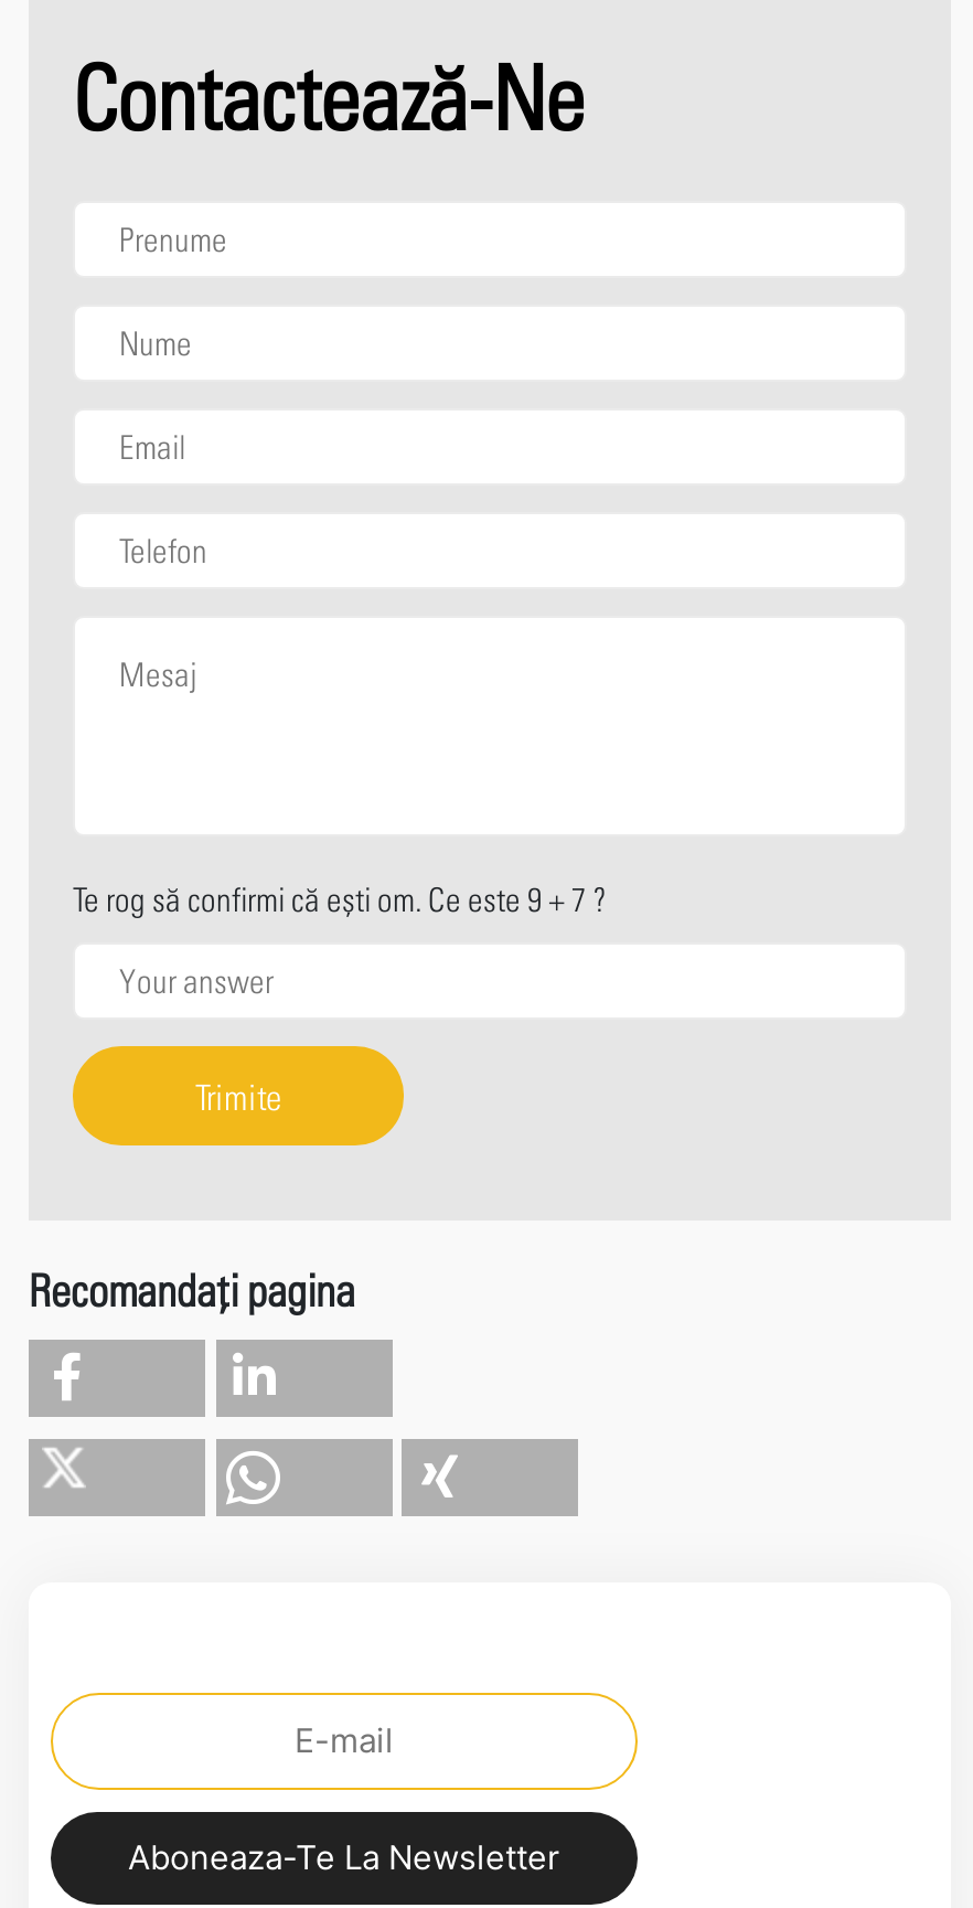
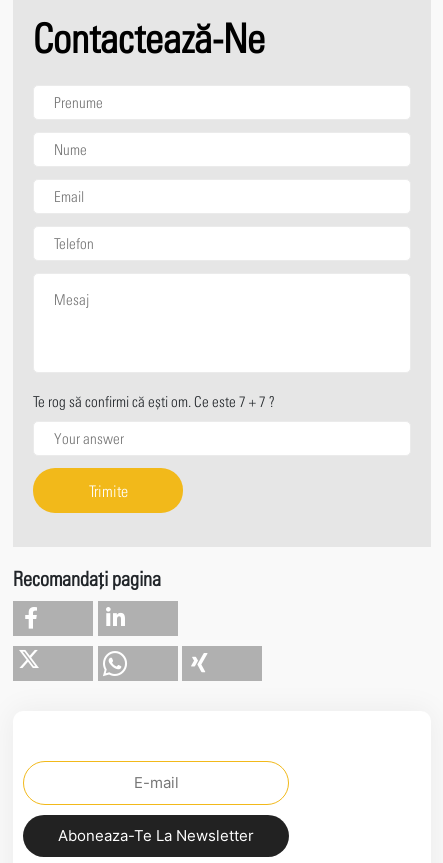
- Te rog să confirmi că ești om. Ce este 9 + 7 ?
+ Te rog să confirmi că ești om. Ce este 7 + 7 ?
